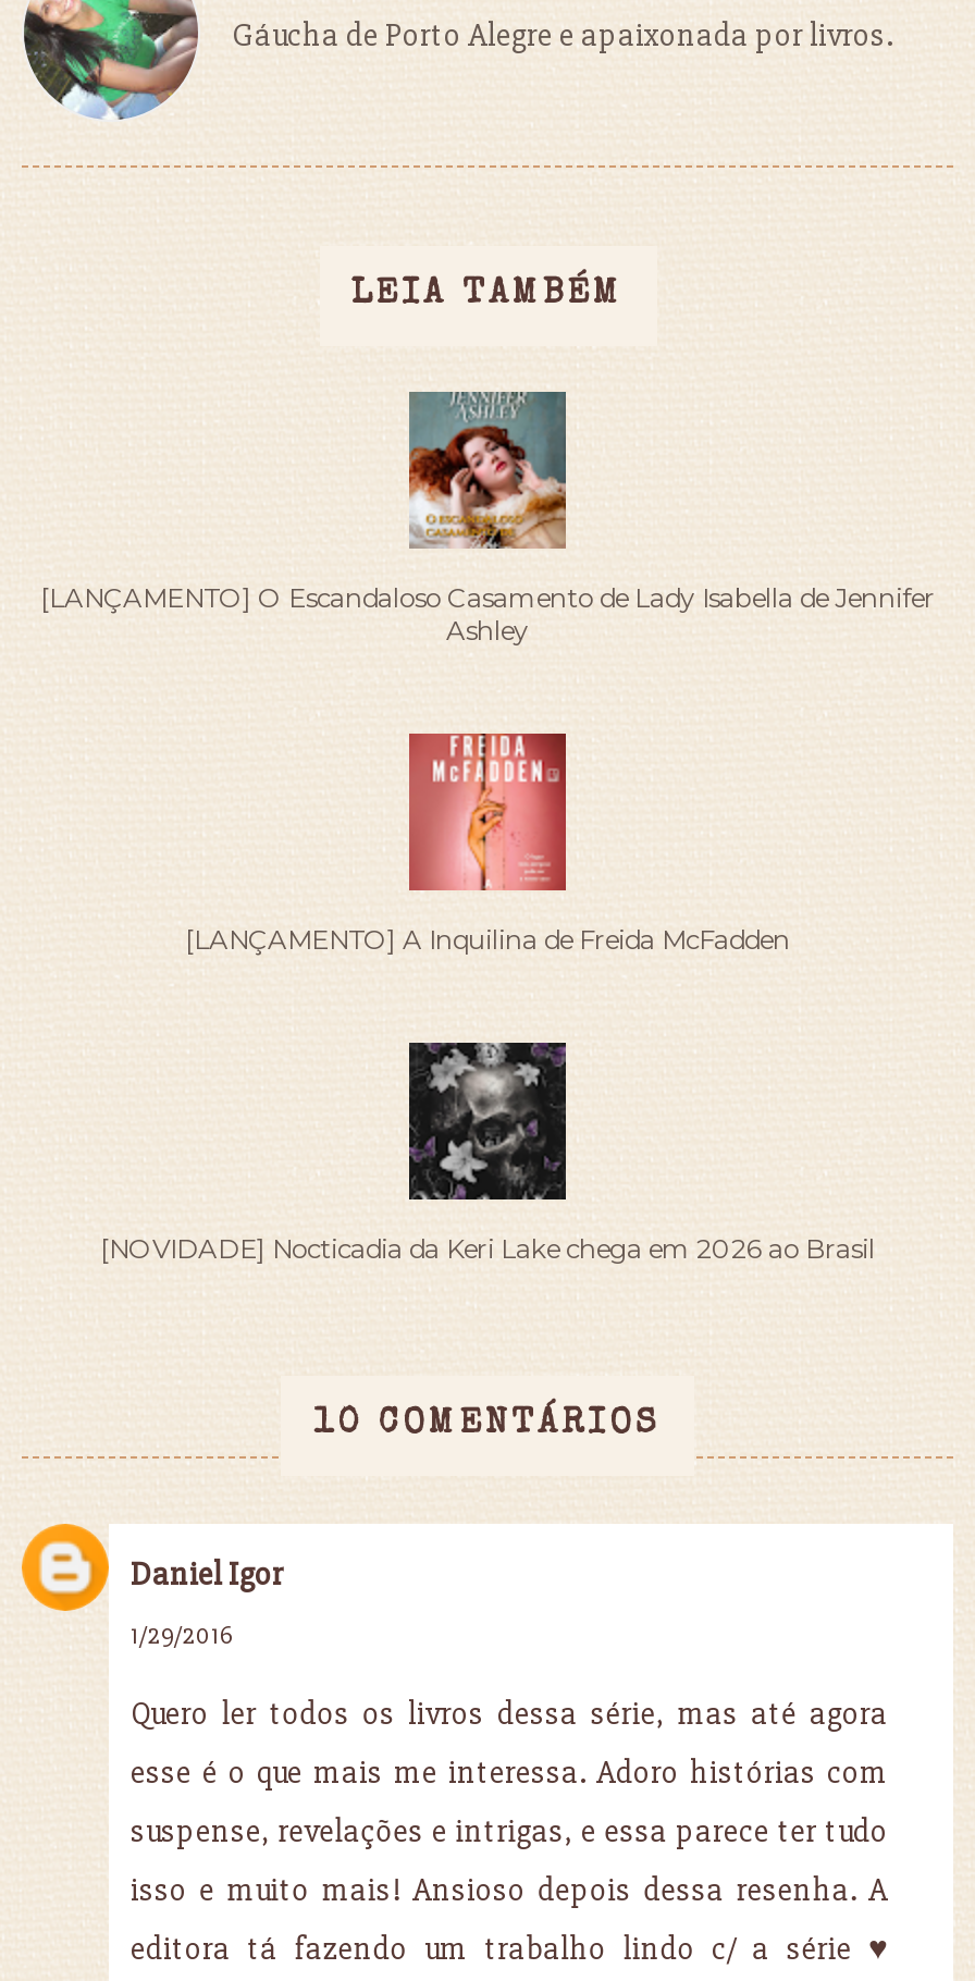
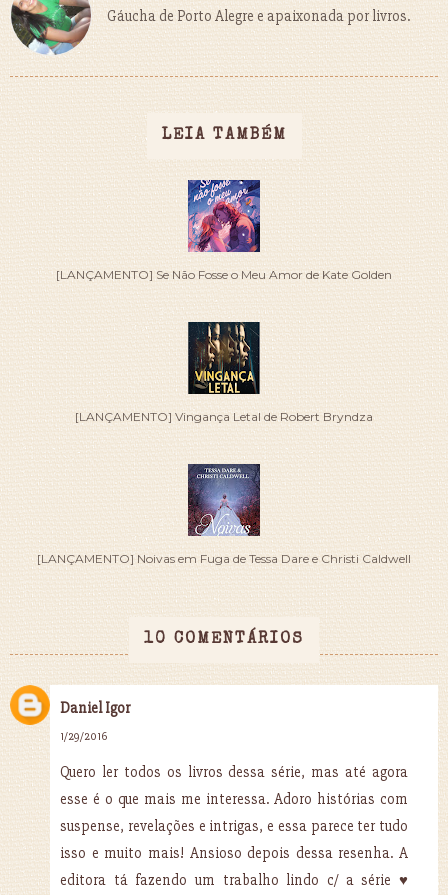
- [image]
- [LANÇAMENTO] O Escandaloso Casamento de Lady Isabella de Jennifer
- Ashley
+ [image]
+ [LANÇAMENTO] Se Não Fosse o Meu Amor de Kate Golden

- [image]
- [LANÇAMENTO] A Inquilina de Freida McFadden
+ [image]
+ [LANÇAMENTO] Vingança Letal de Robert Bryndza

- [image]
- [NOVIDADE] Nocticadia da Keri Lake chega em 2026 ao Brasil
+ [image]
+ [LANÇAMENTO] Noivas em Fuga de Tessa Dare e Christi Caldwell
